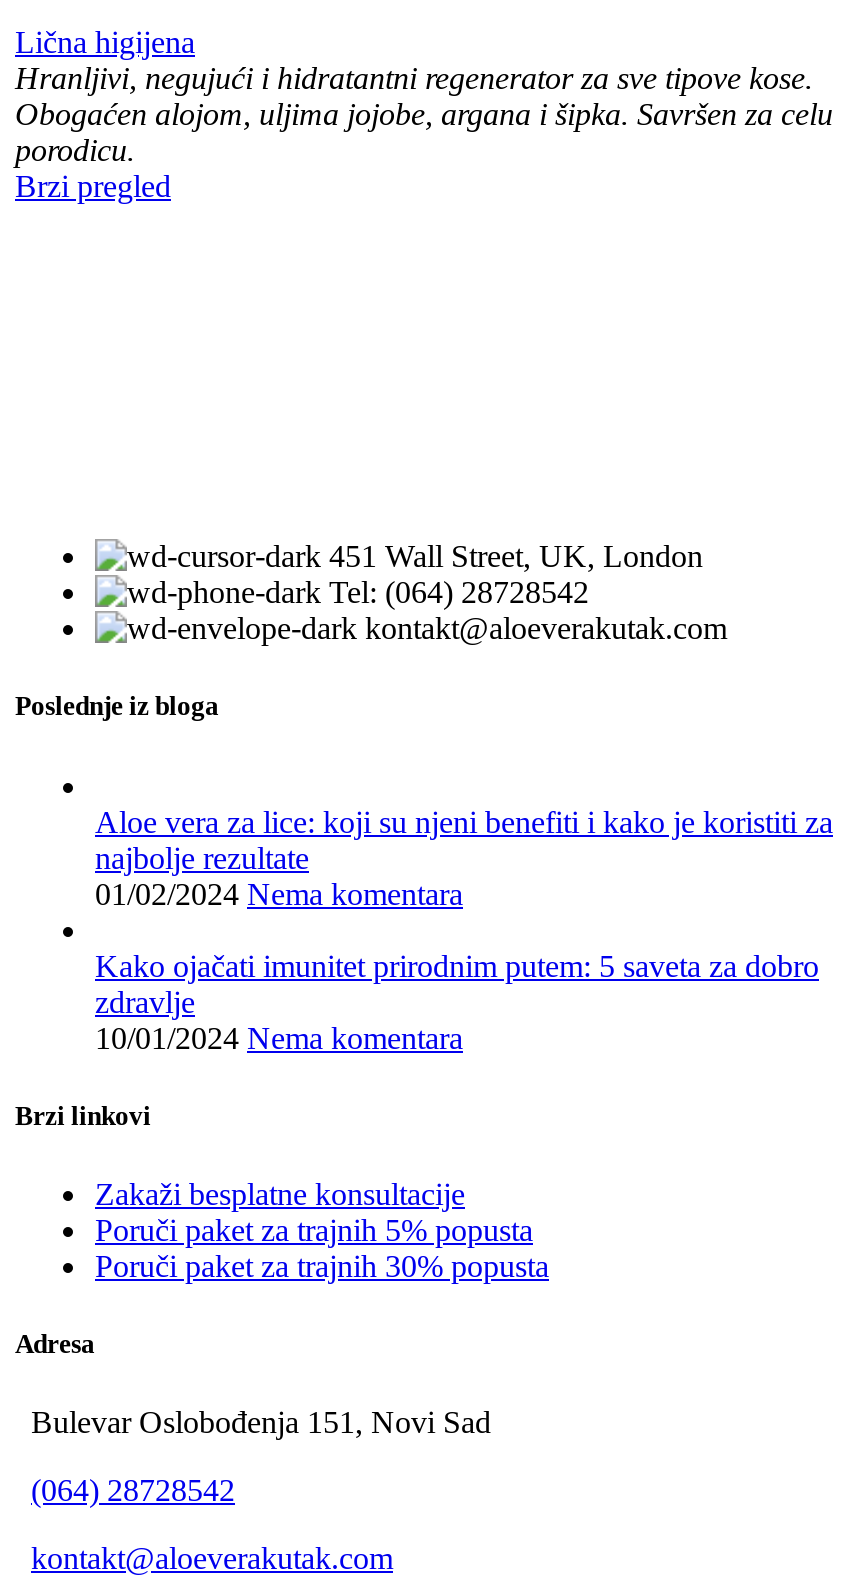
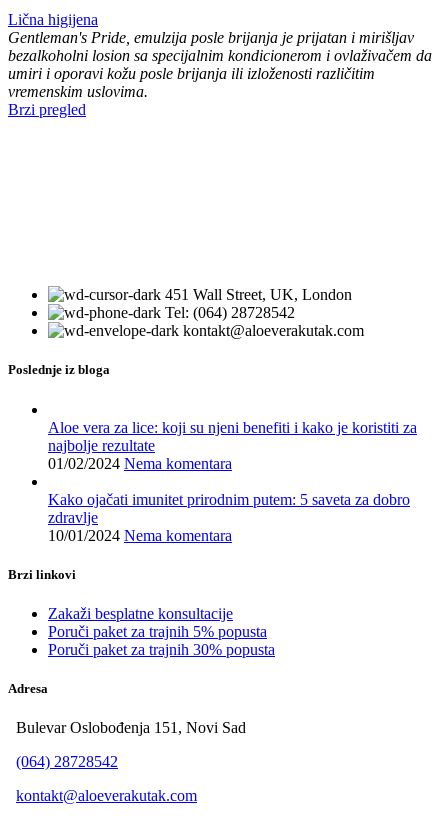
- Hranljivi, negujući i hidratantni regenerator za sve tipove kose.
- Obogaćen alojom, uljima jojobe, argana i šipka. Savršen za celu
- porodicu.
+ Gentleman's Pride, emulzija posle brijanja je prijatan i mirišljav
+ bezalkoholni losion sa specijalnim kondicionerom i ovlaživačem da
+ umiri i oporavi kožu posle brijanja ili izloženosti različitim
+ vremenskim uslovima.
